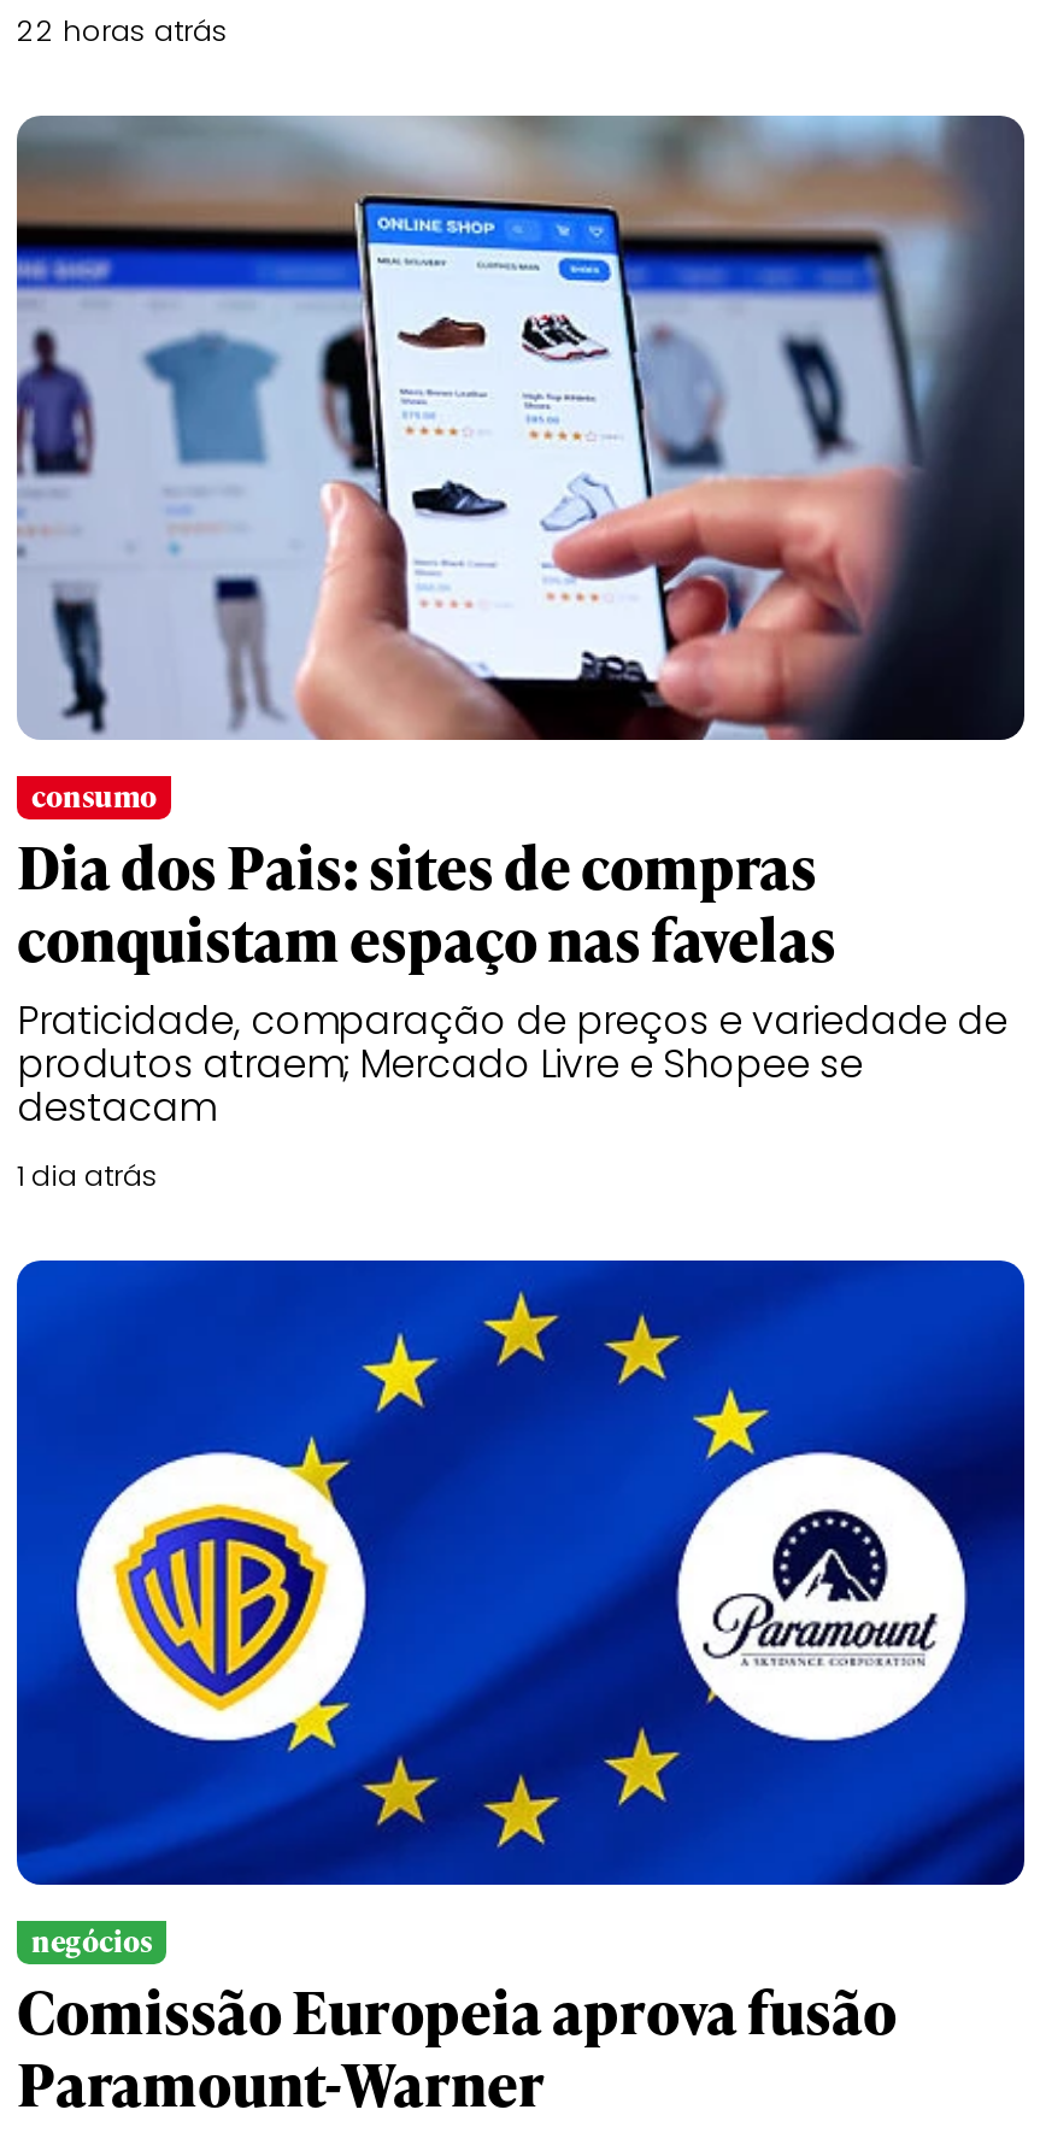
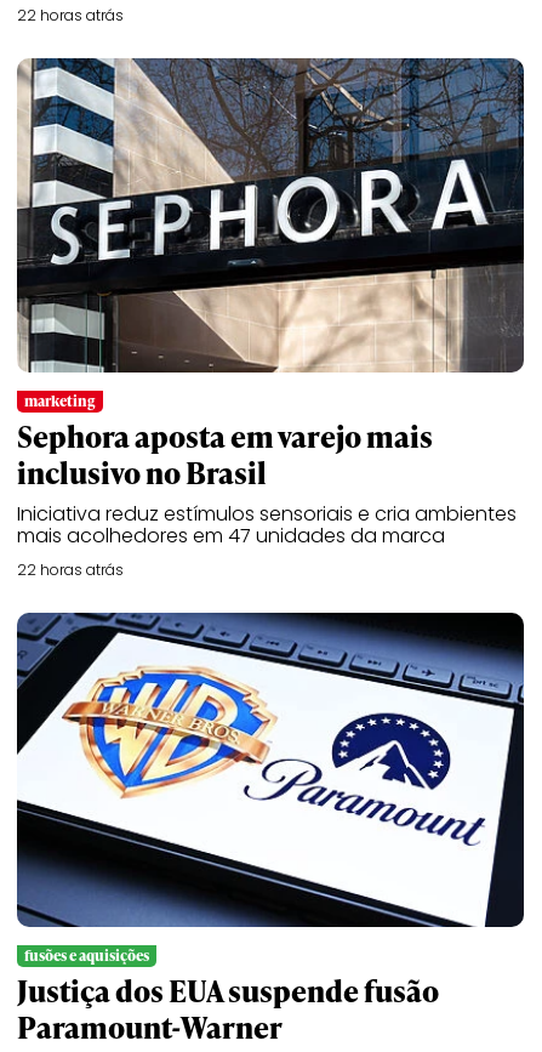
- [image]
- consumo
- Dia dos Pais: sites de compras
- conquistam espaço nas favelas
- Praticidade, comparação de preços e variedade de
- produtos atraem; Mercado Livre e Shopee se
- destacam
- 1 dia atrás
+ [image]
+ marketing
+ Sephora aposta em varejo mais
+ inclusivo no Brasil
+ Iniciativa reduz estímulos sensoriais e cria ambientes
+ mais acolhedores em 47 unidades da marca
+ 22 horas atrás

- [image]
- negócios
- Comissão Europeia aprova fusão
+ [image]
+ fusões e aquisições
+ Justiça dos EUA suspende fusão
